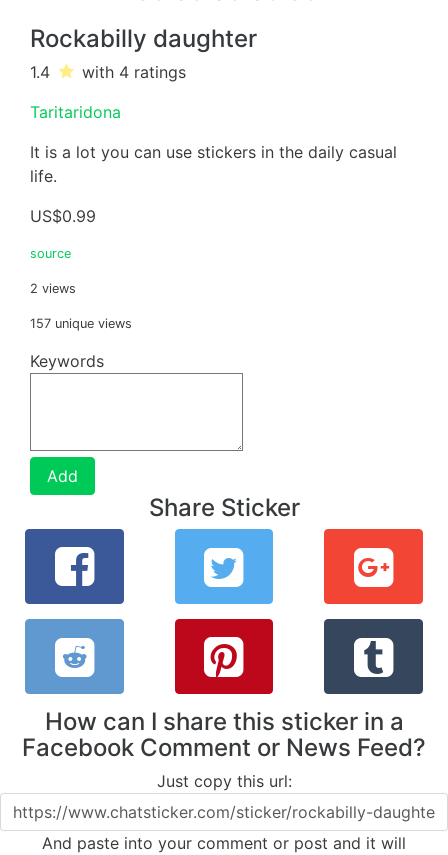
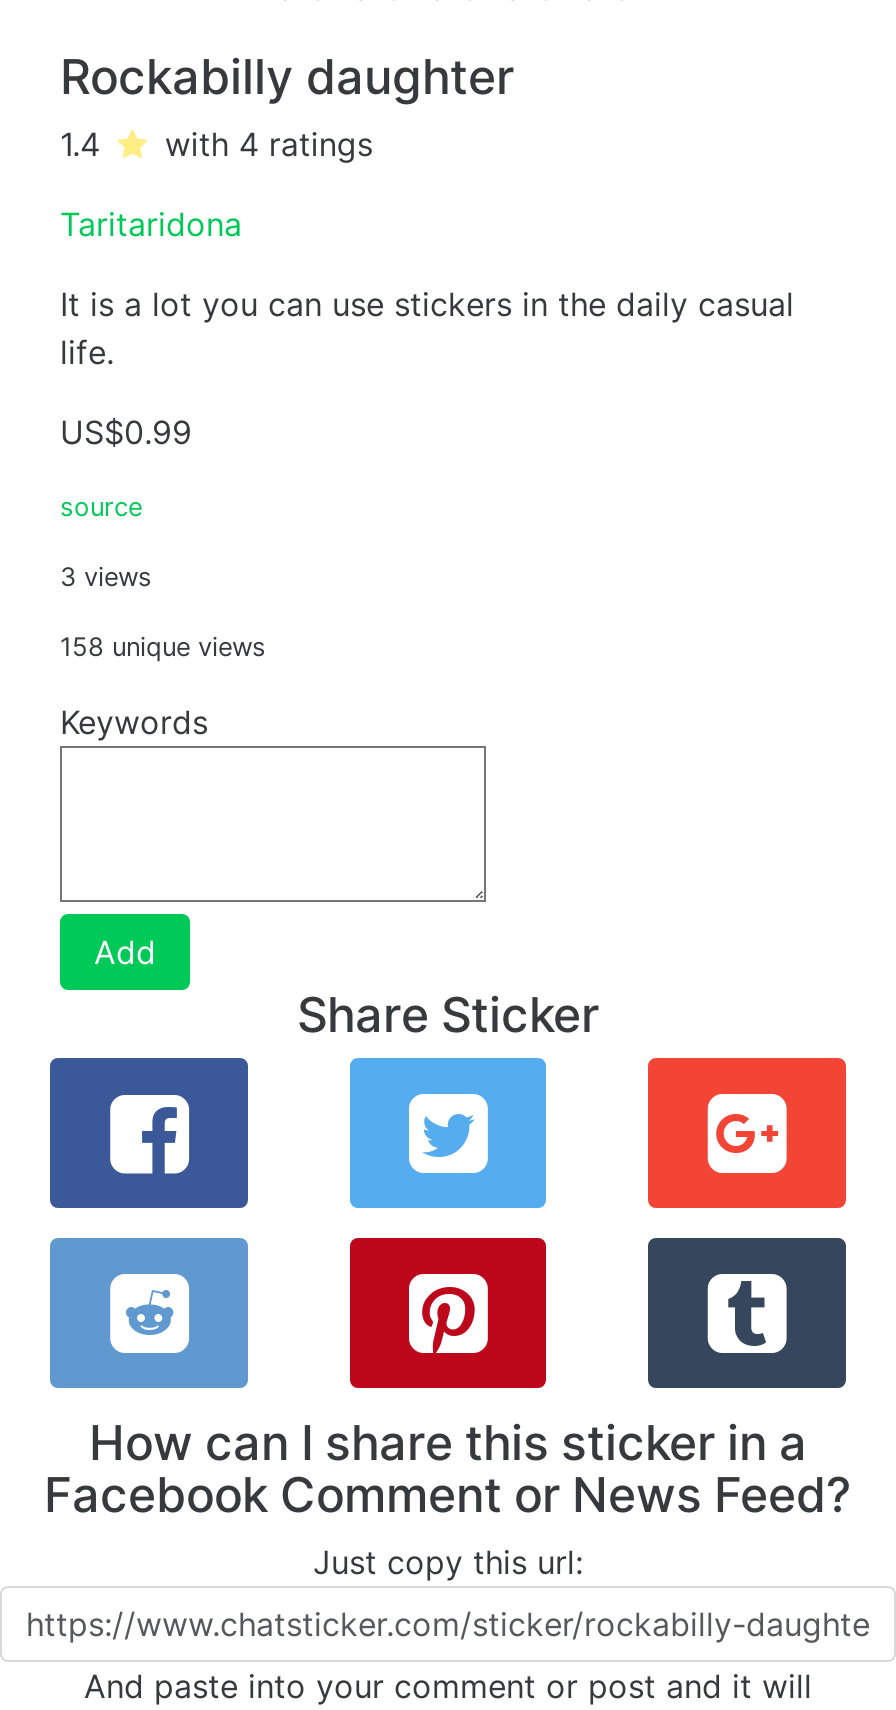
- 2 views
+ 3 views

- 157 unique views
+ 158 unique views
